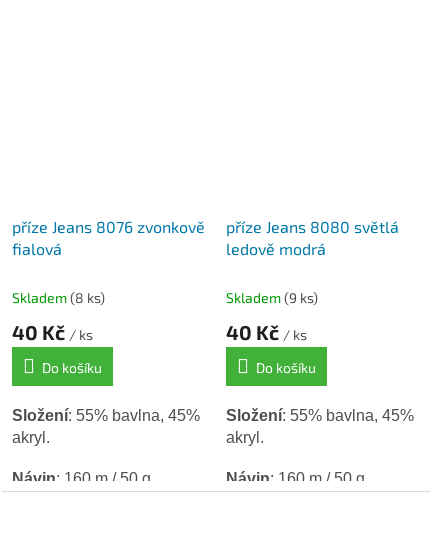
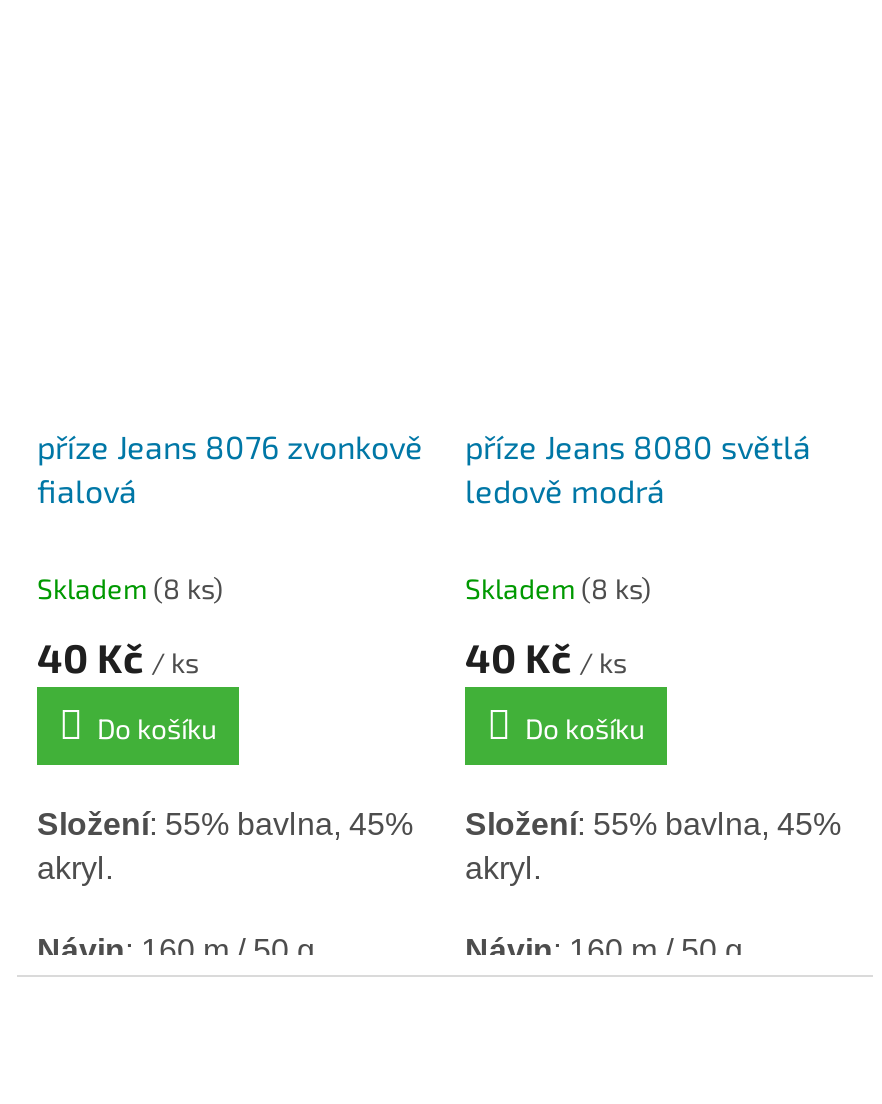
- Skladem (9 ks)
+ Skladem (8 ks)
